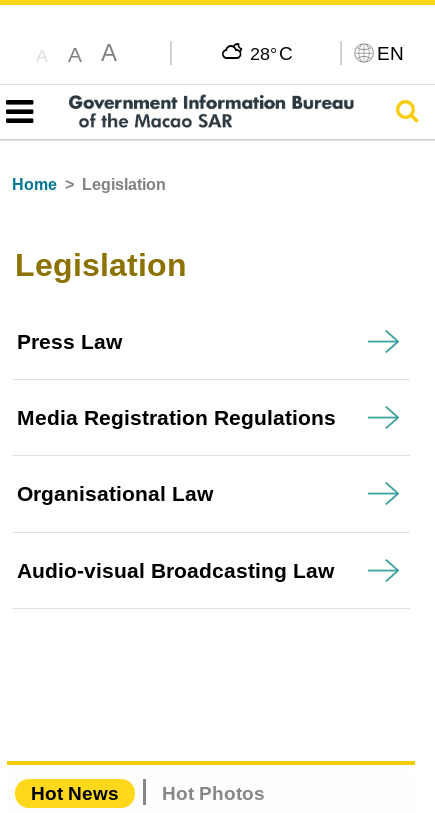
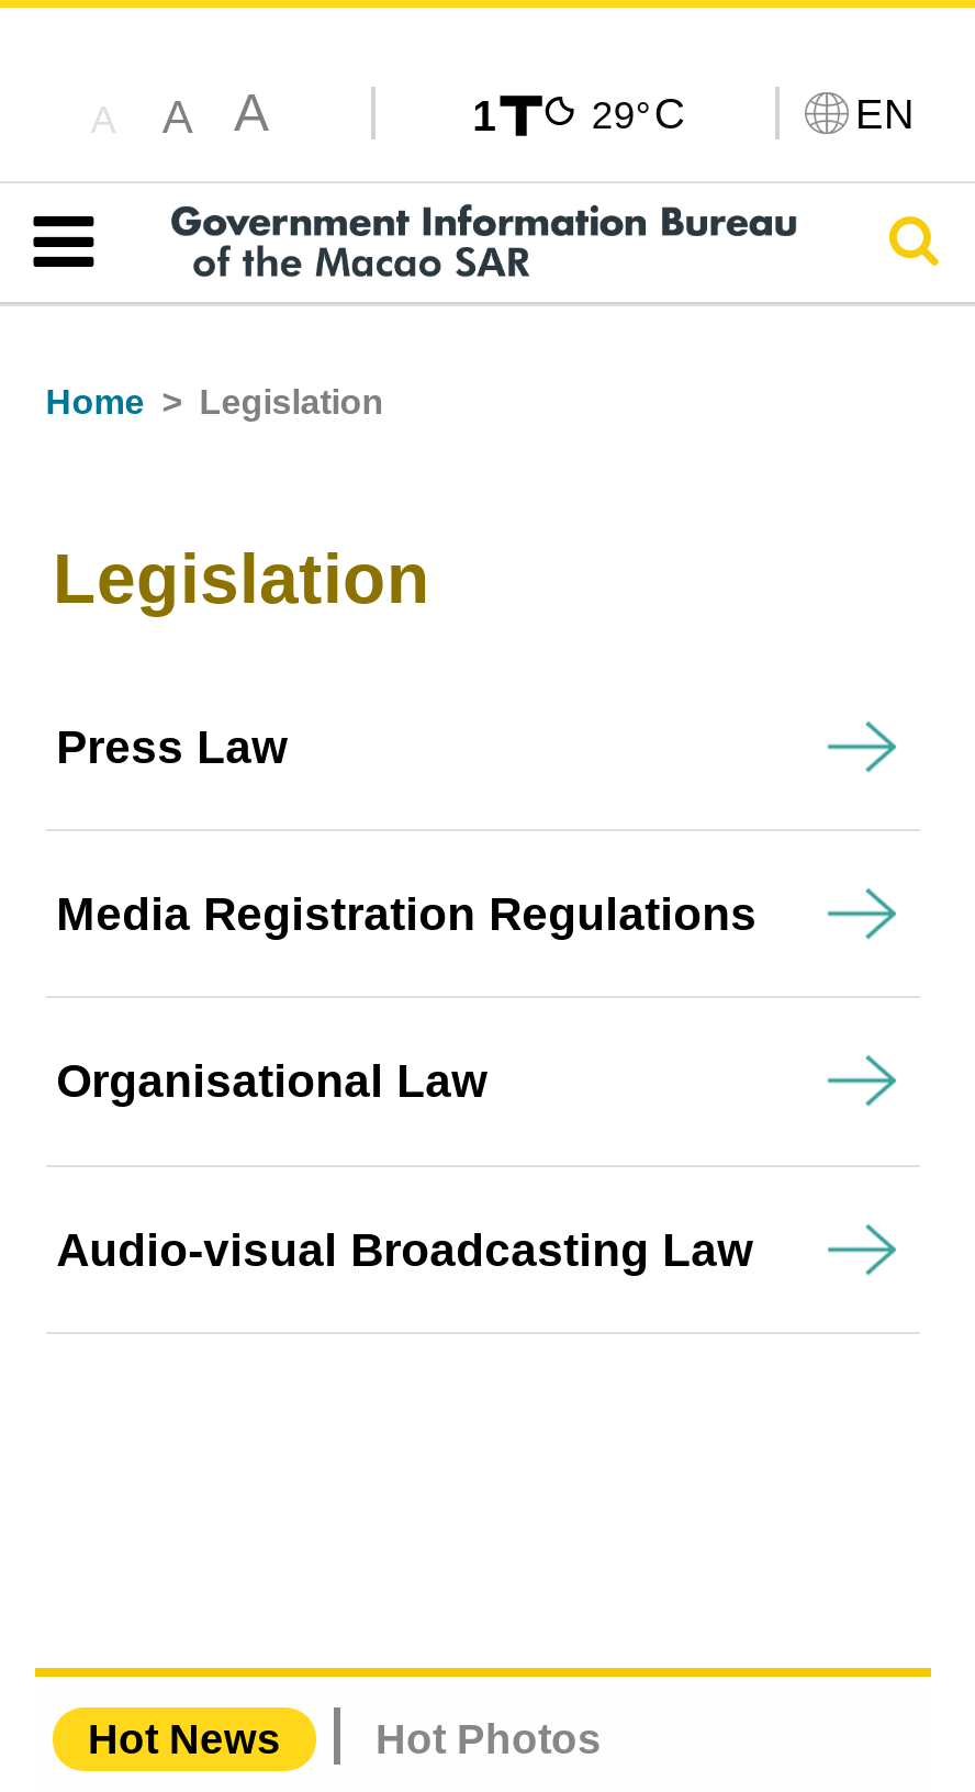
- 28° C
+ 1
+ 29° C
